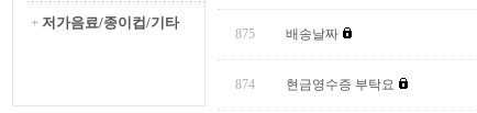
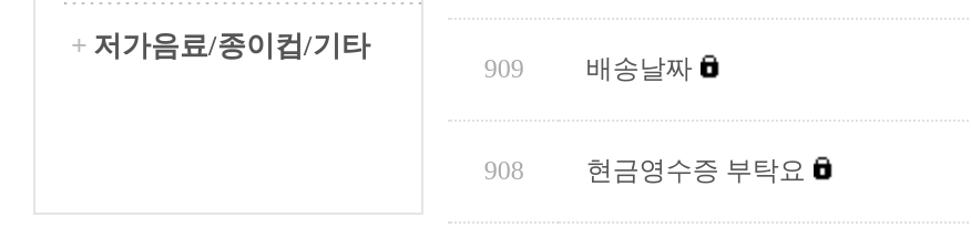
- 875 배송날짜
+ 909 배송날짜

- 874 현금영수증 부탁요
+ 908 현금영수증 부탁요
